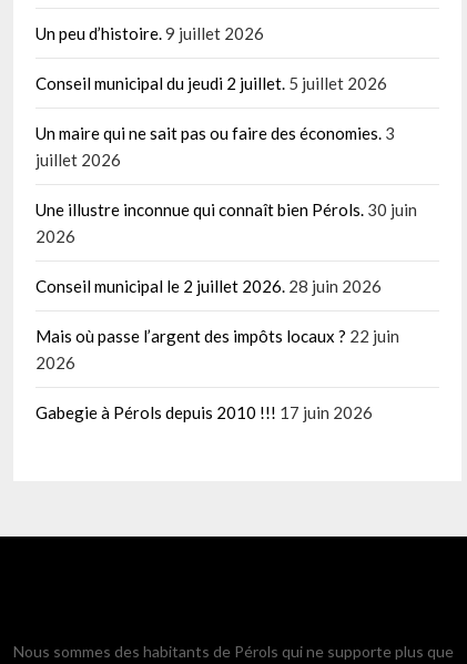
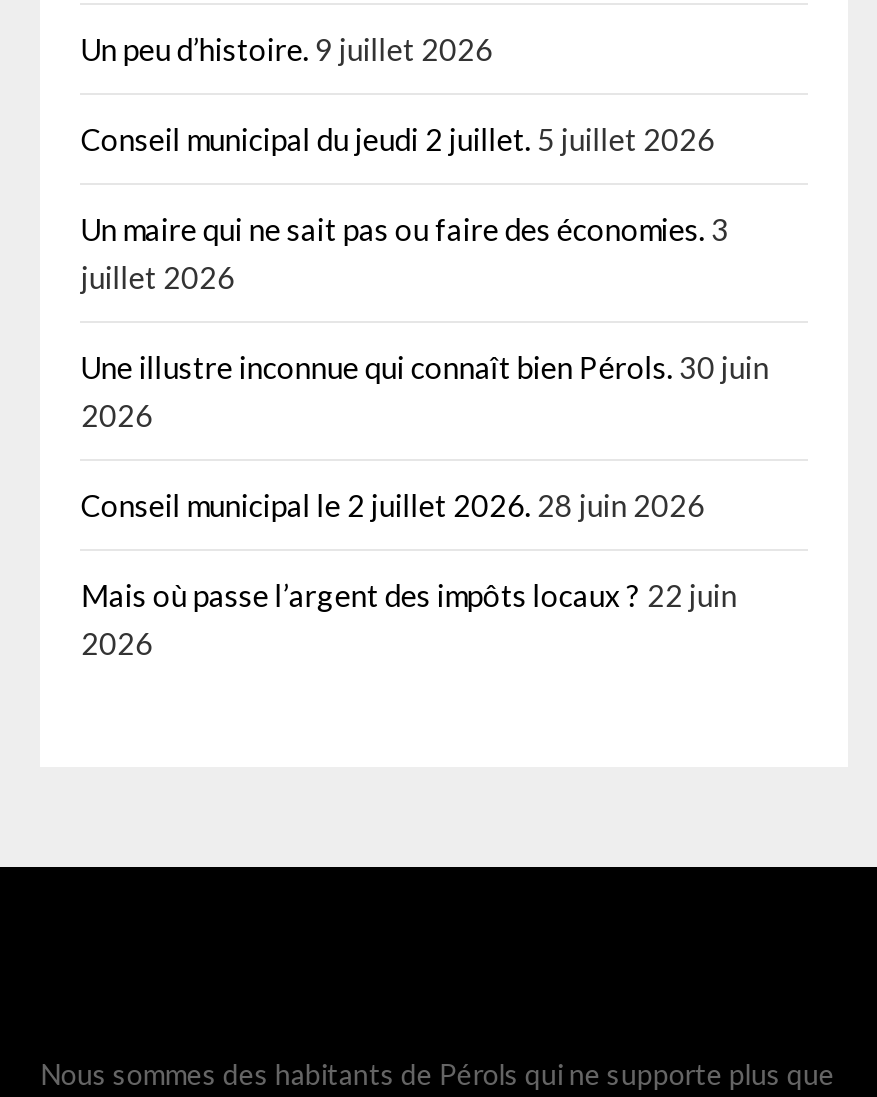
- Gabegie à Pérols depuis 2010 !!! 17 juin 2026
